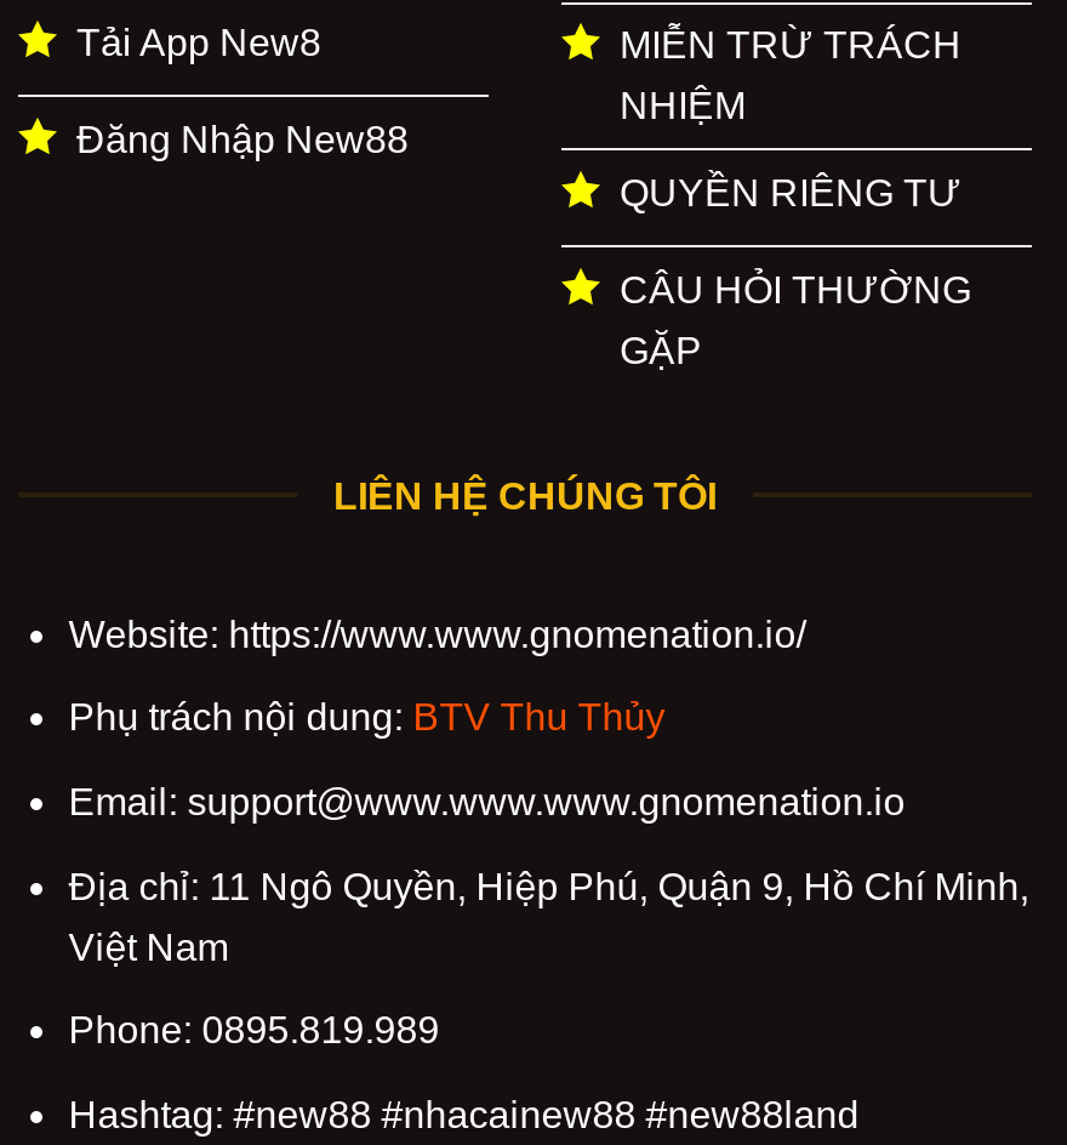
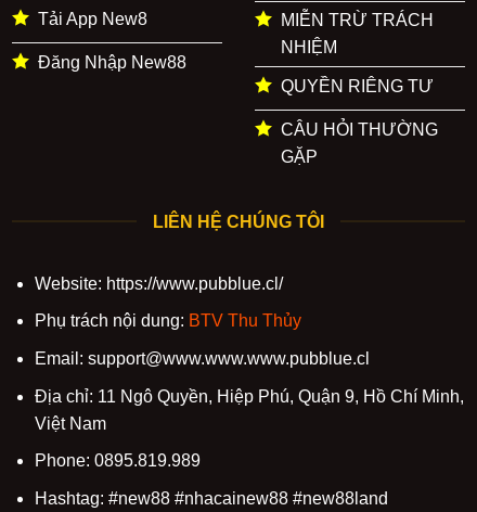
- Website: https://www.www.gnomenation.io/
+ Website: https://www.pubblue.cl/

- Email: support@www.www.www.gnomenation.io
+ Email: support@www.www.www.pubblue.cl
